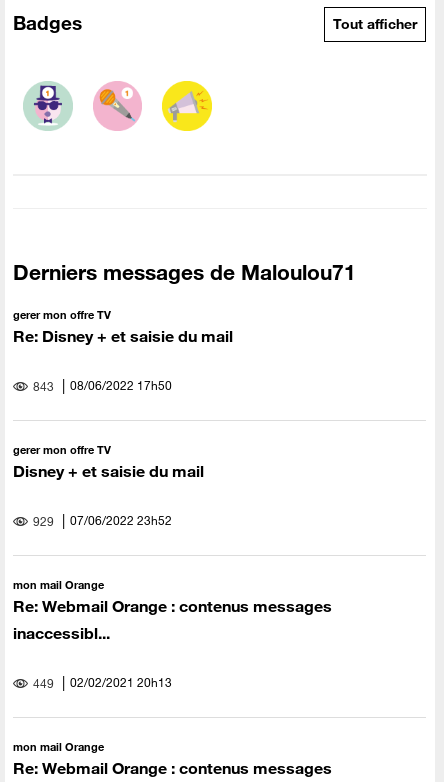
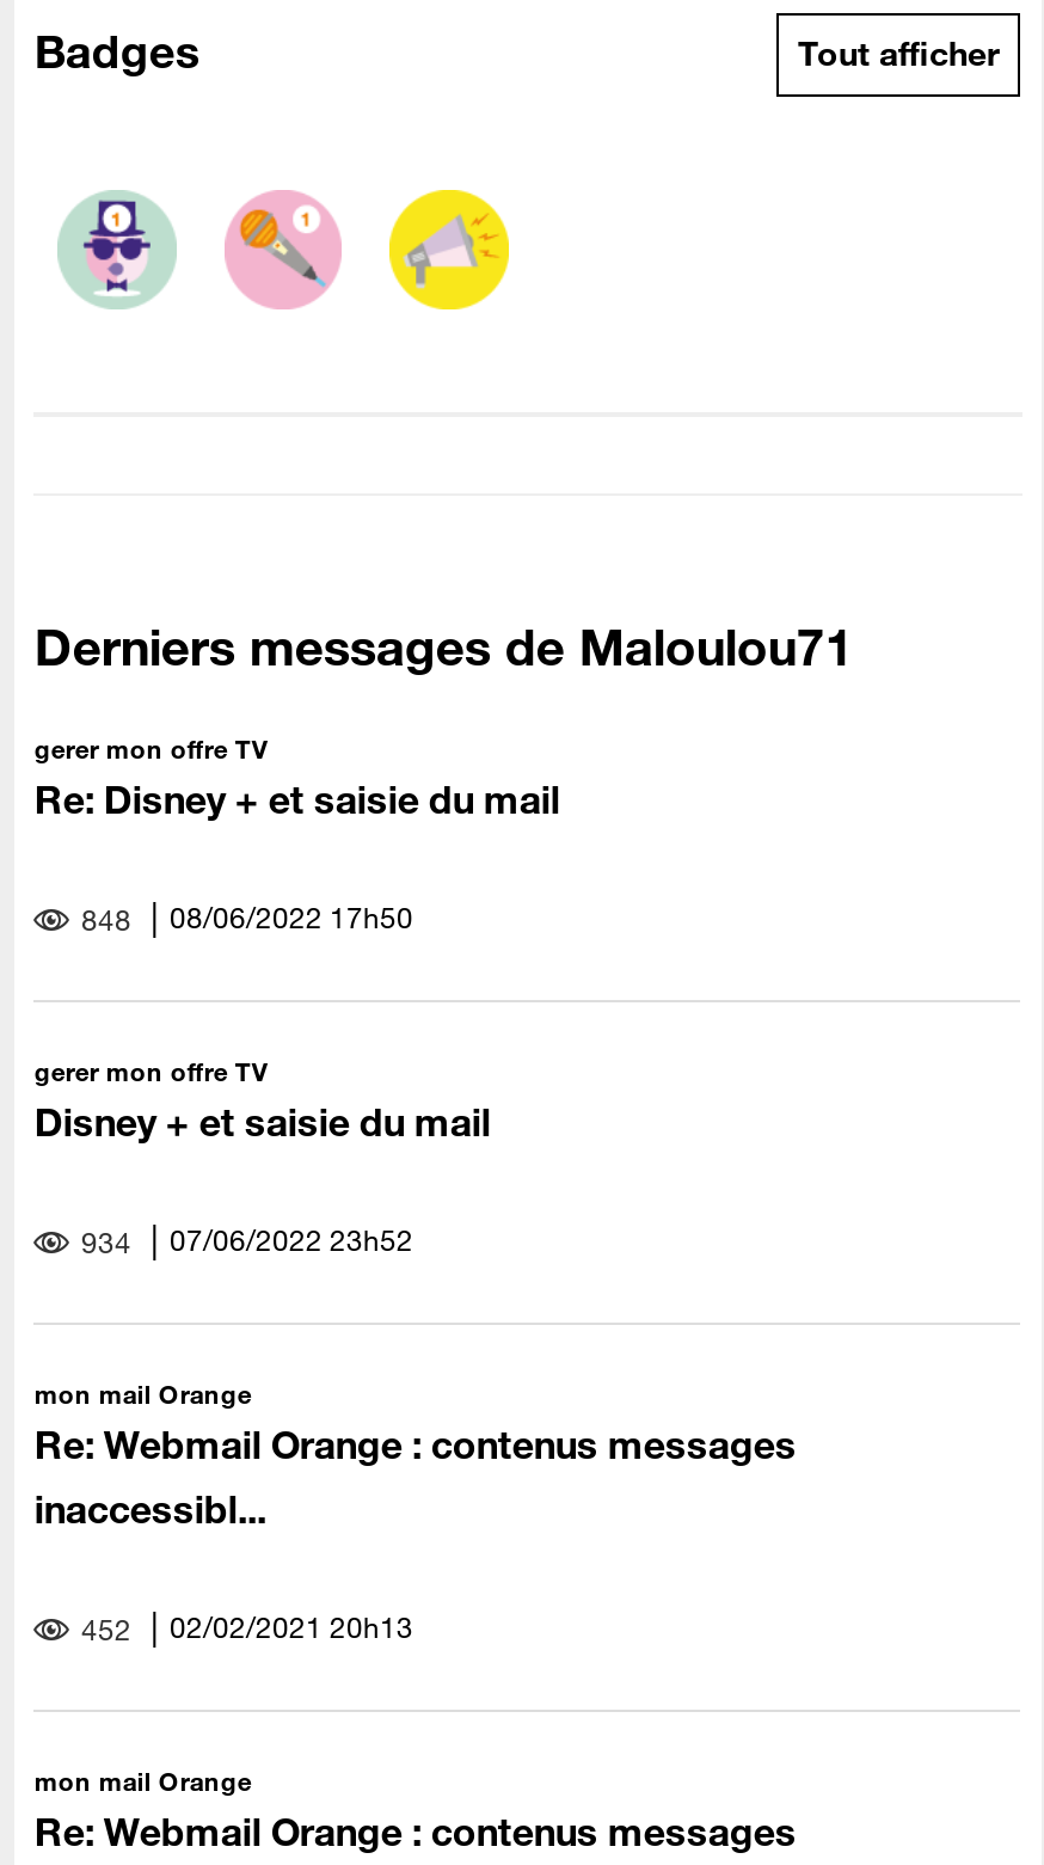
- 843 08/06/2022 17h50
+ 848 08/06/2022 17h50

- 929 07/06/2022 23h52
+ 934 07/06/2022 23h52

- 449 02/02/2021 20h13
+ 452 02/02/2021 20h13
